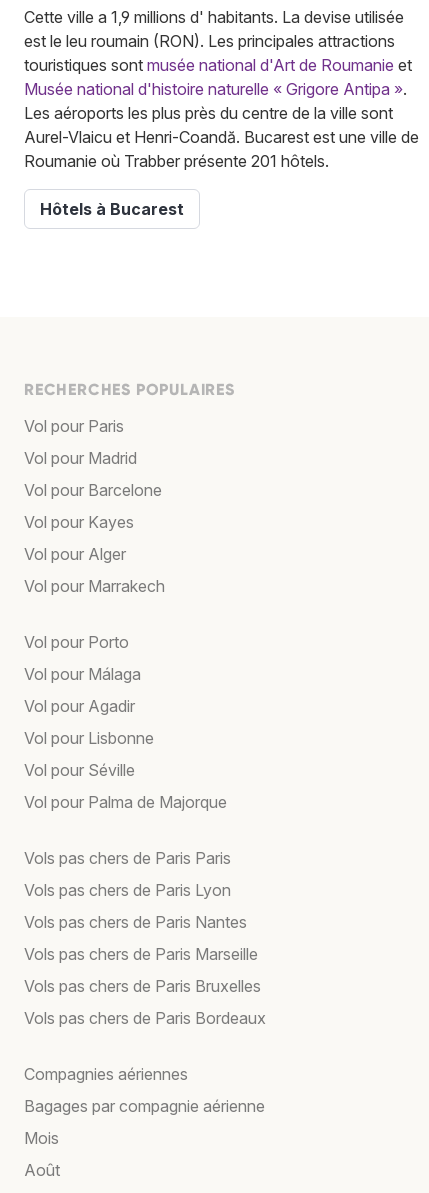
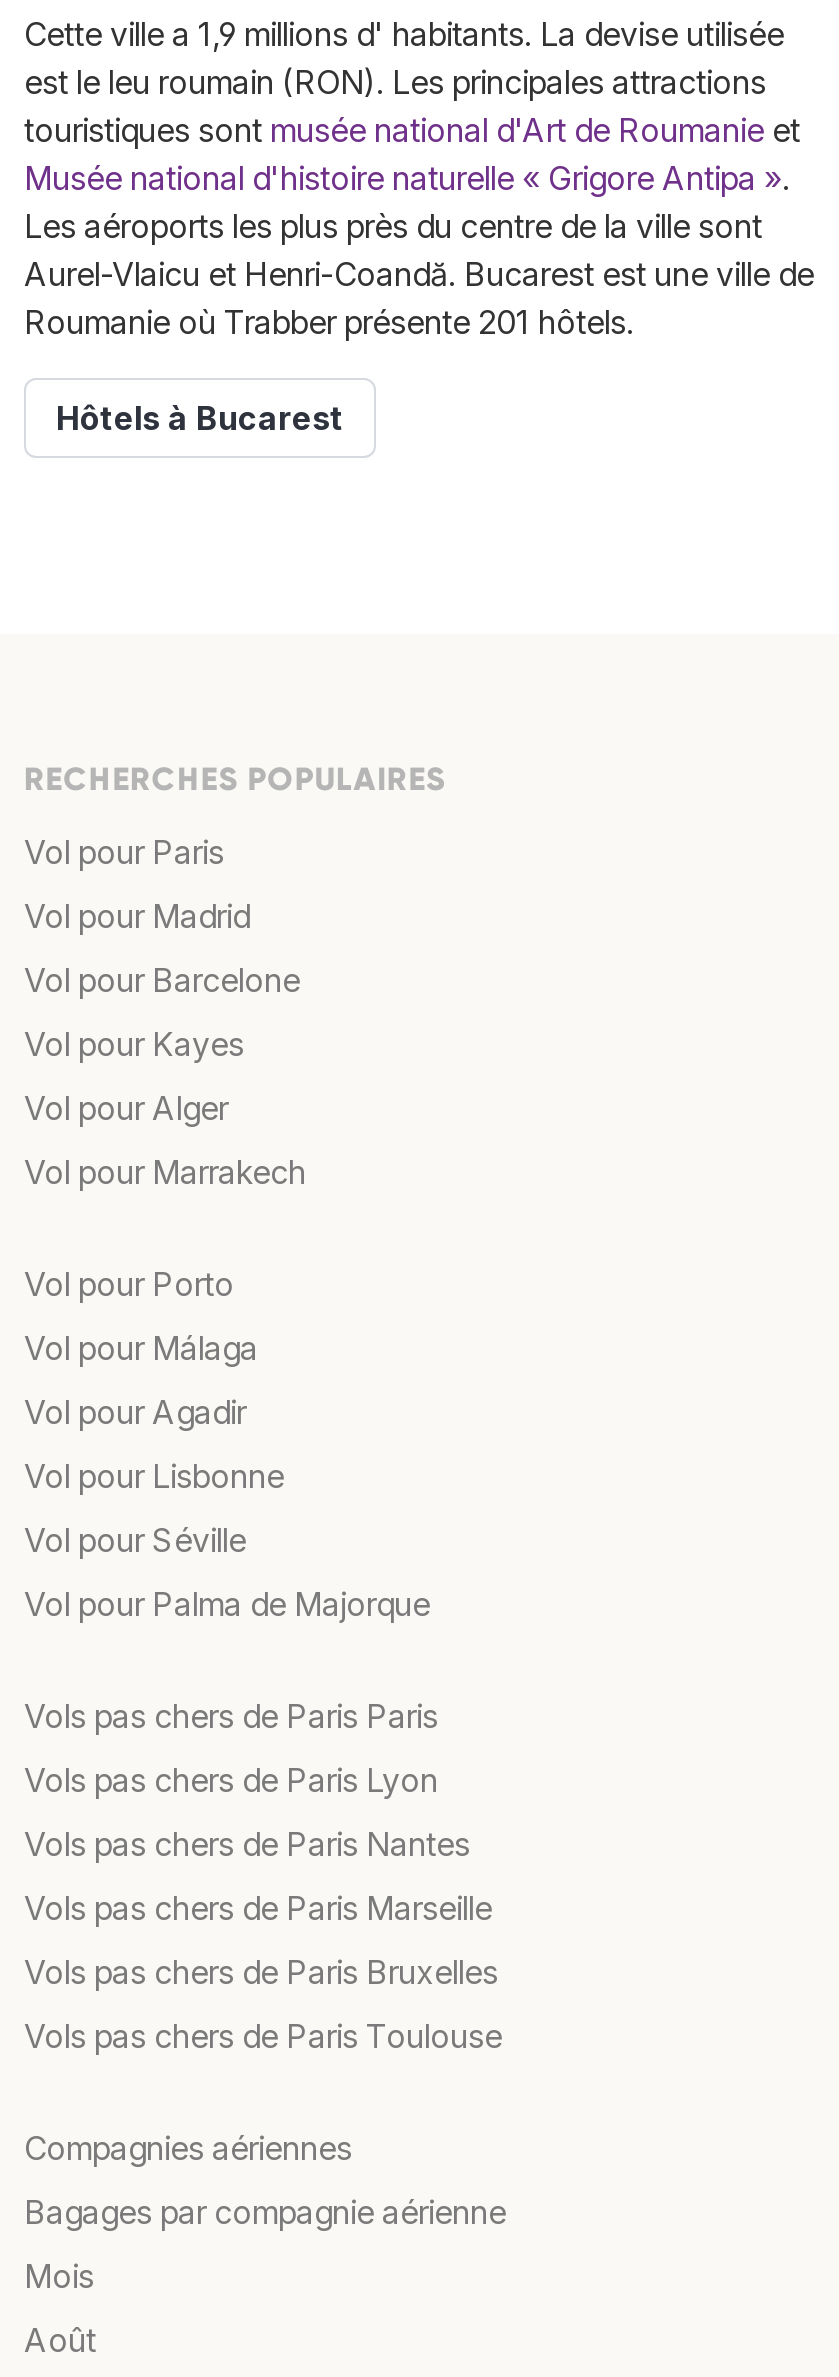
- Vols pas chers de Paris Bordeaux
+ Vols pas chers de Paris Toulouse
